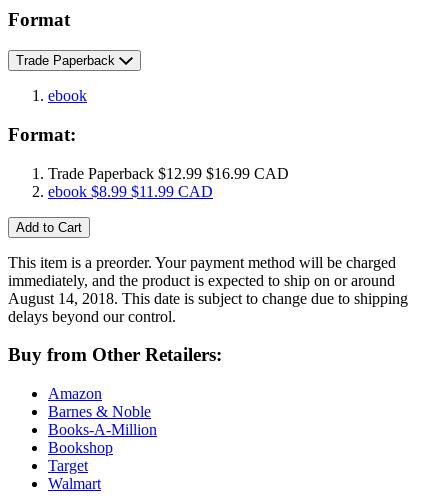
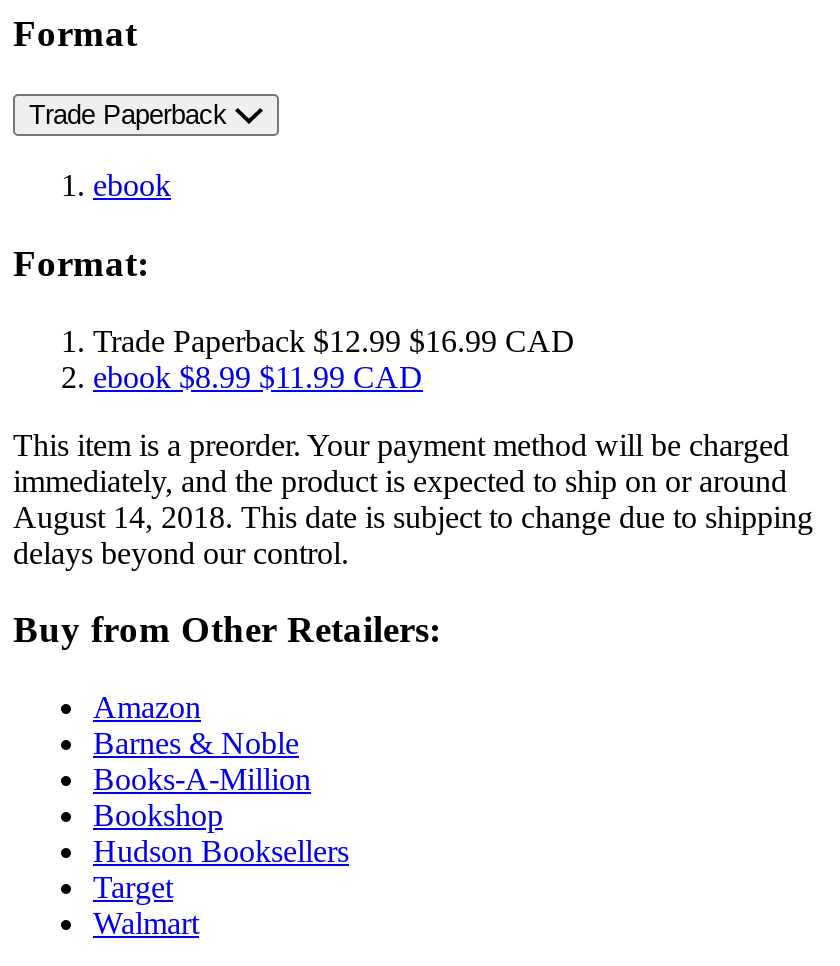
- Add to Cart

moved up: This item is a preorder. Your payment method will be charged | immediately, and the product is expected to ship on or around | August 14, 2018. This date is subject to change due to shipping | ... | Books-A-Million | Bookshop

+ Hudson Booksellers
